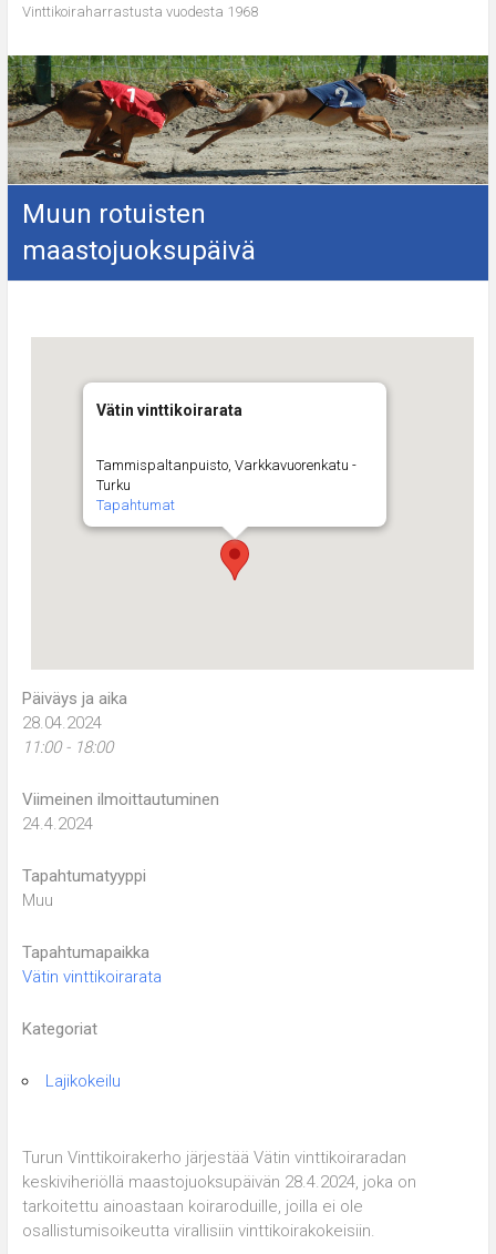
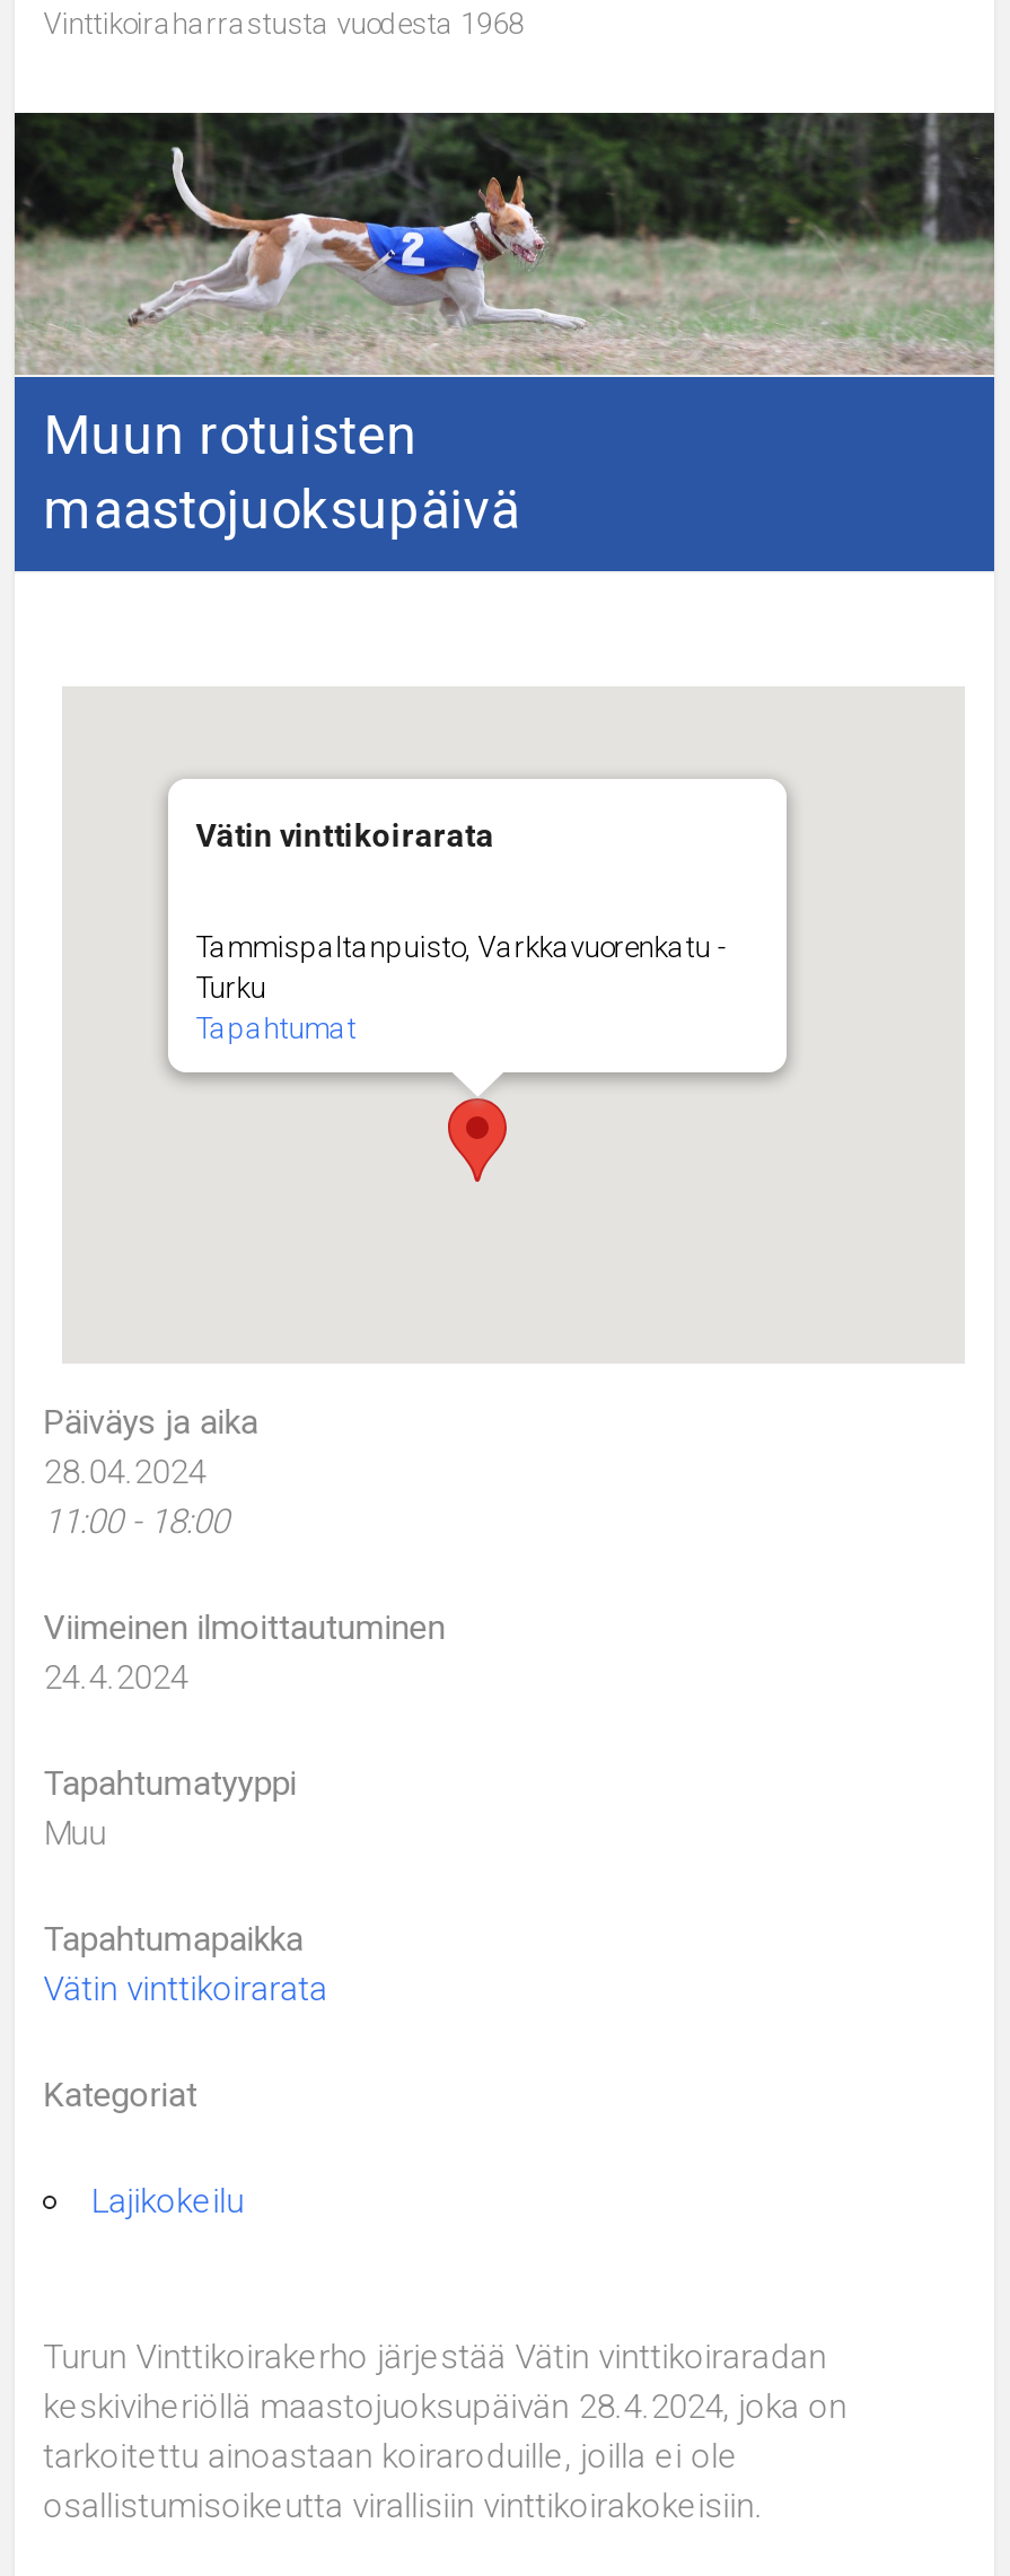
- [image]
+ [image]
